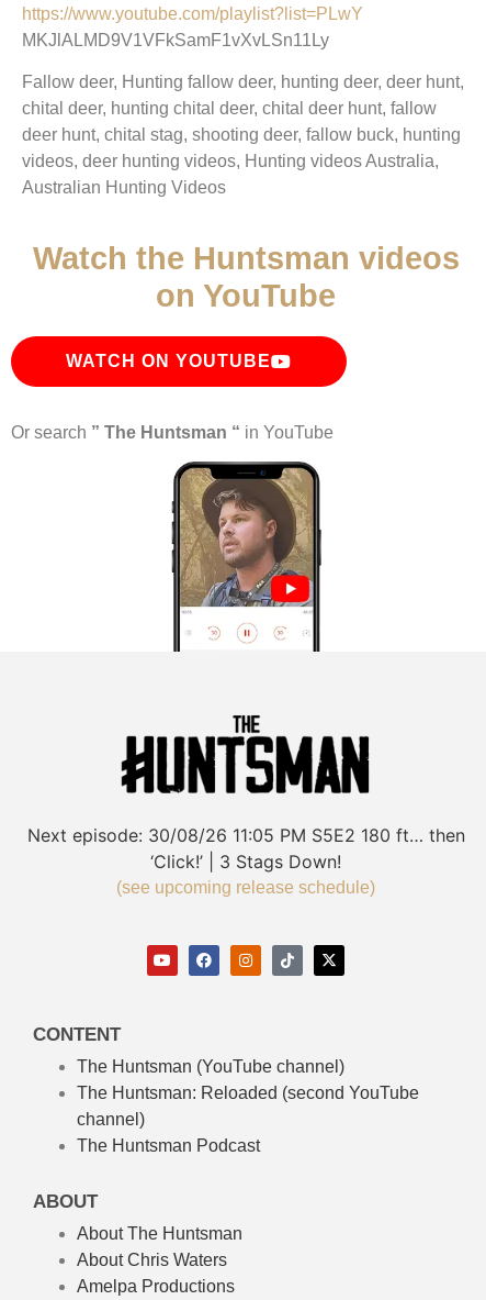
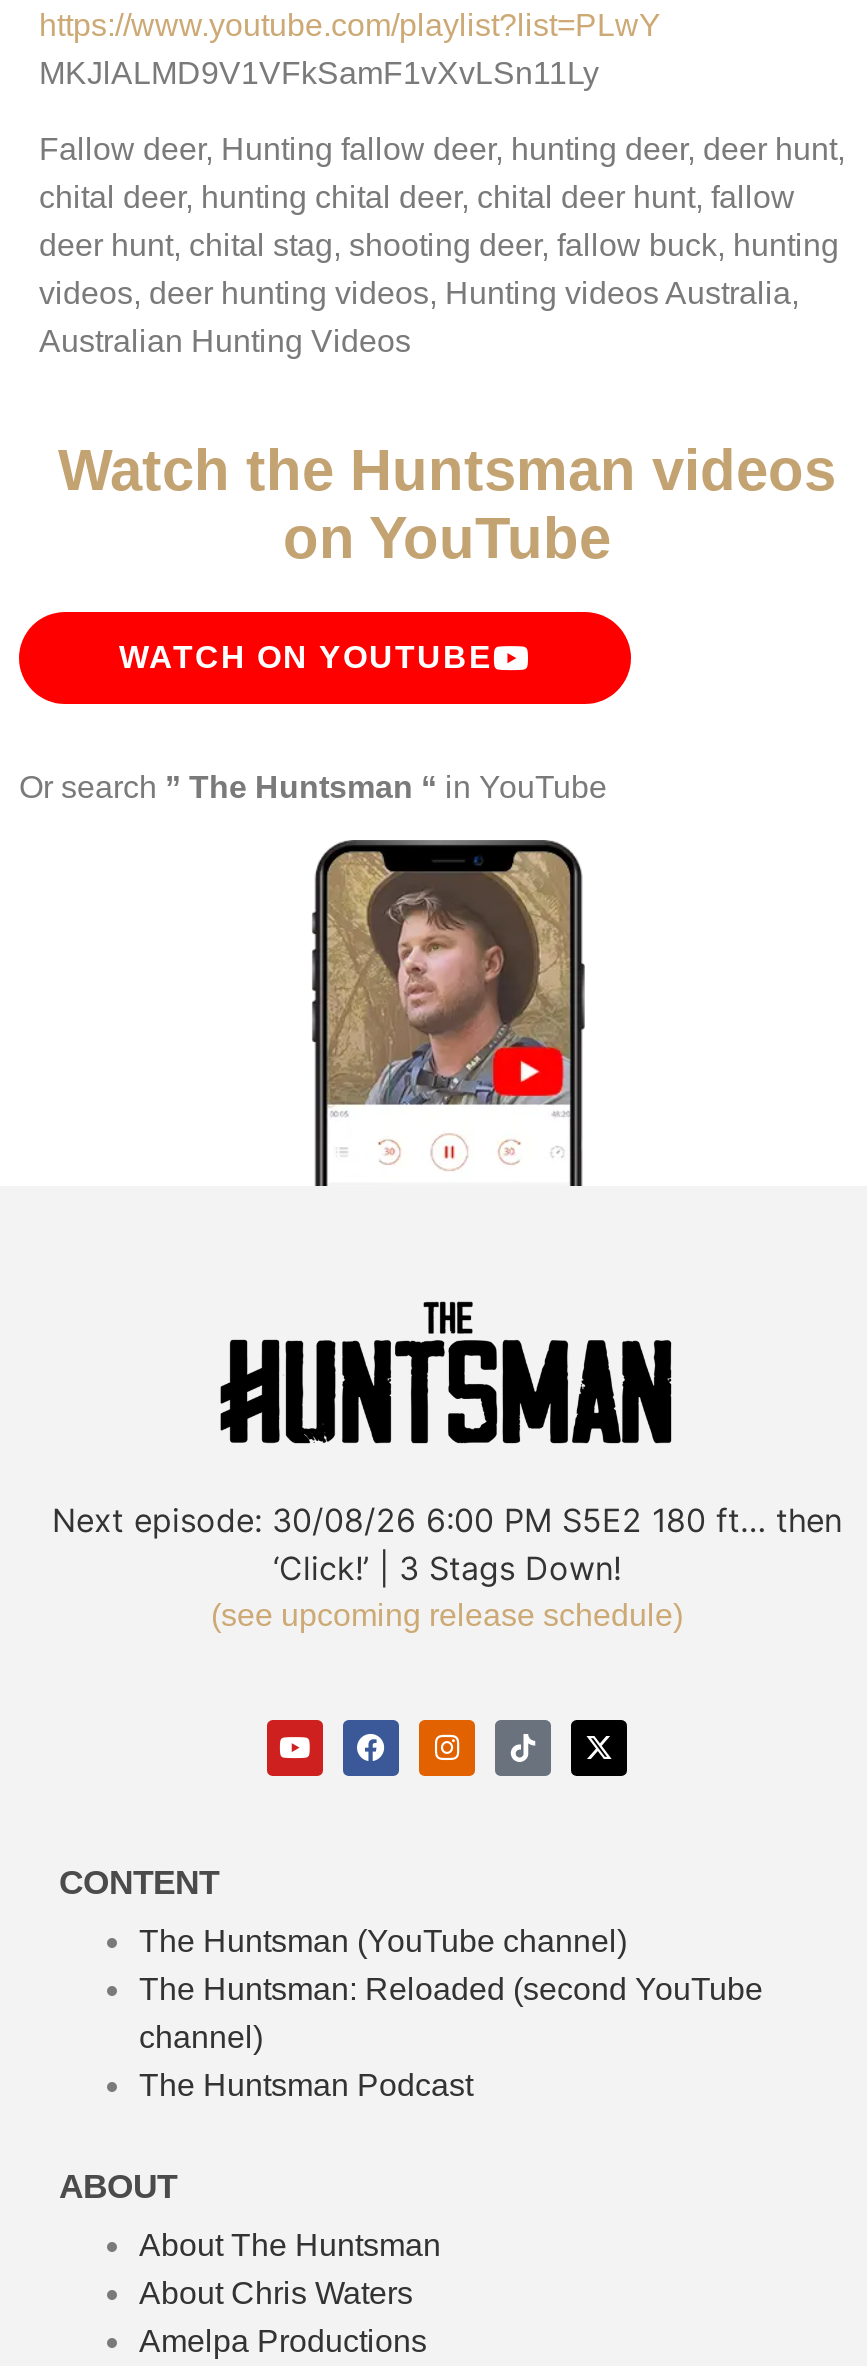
- Next episode: 30/08/26 11:05 PM S5E2 180 ft… then
+ Next episode: 30/08/26 6:00 PM S5E2 180 ft… then
